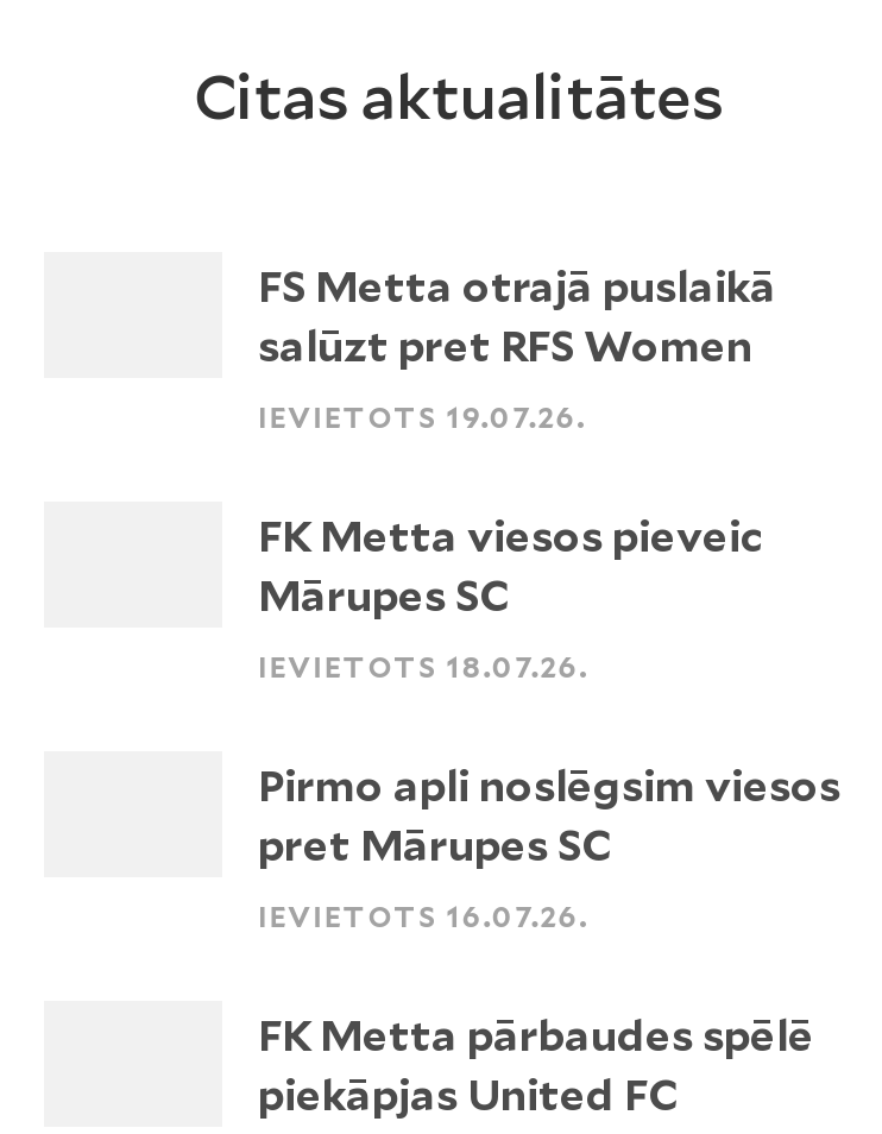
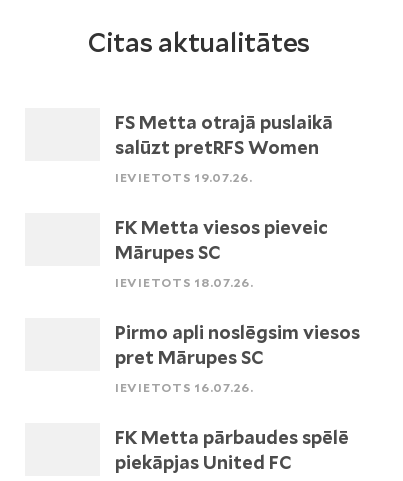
- salūzt pret RFS Women
+ salūzt pretRFS Women
